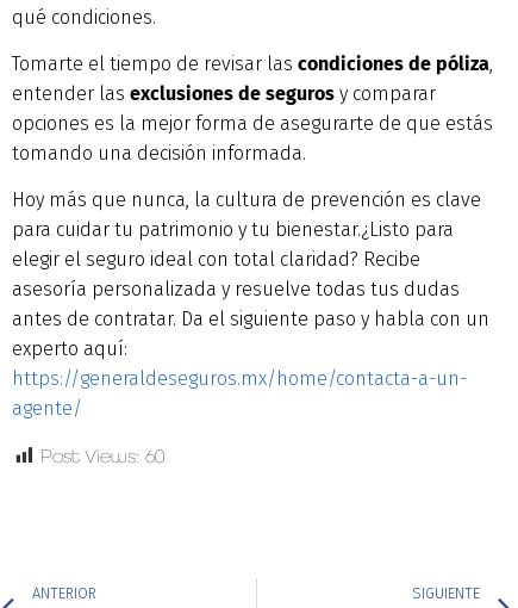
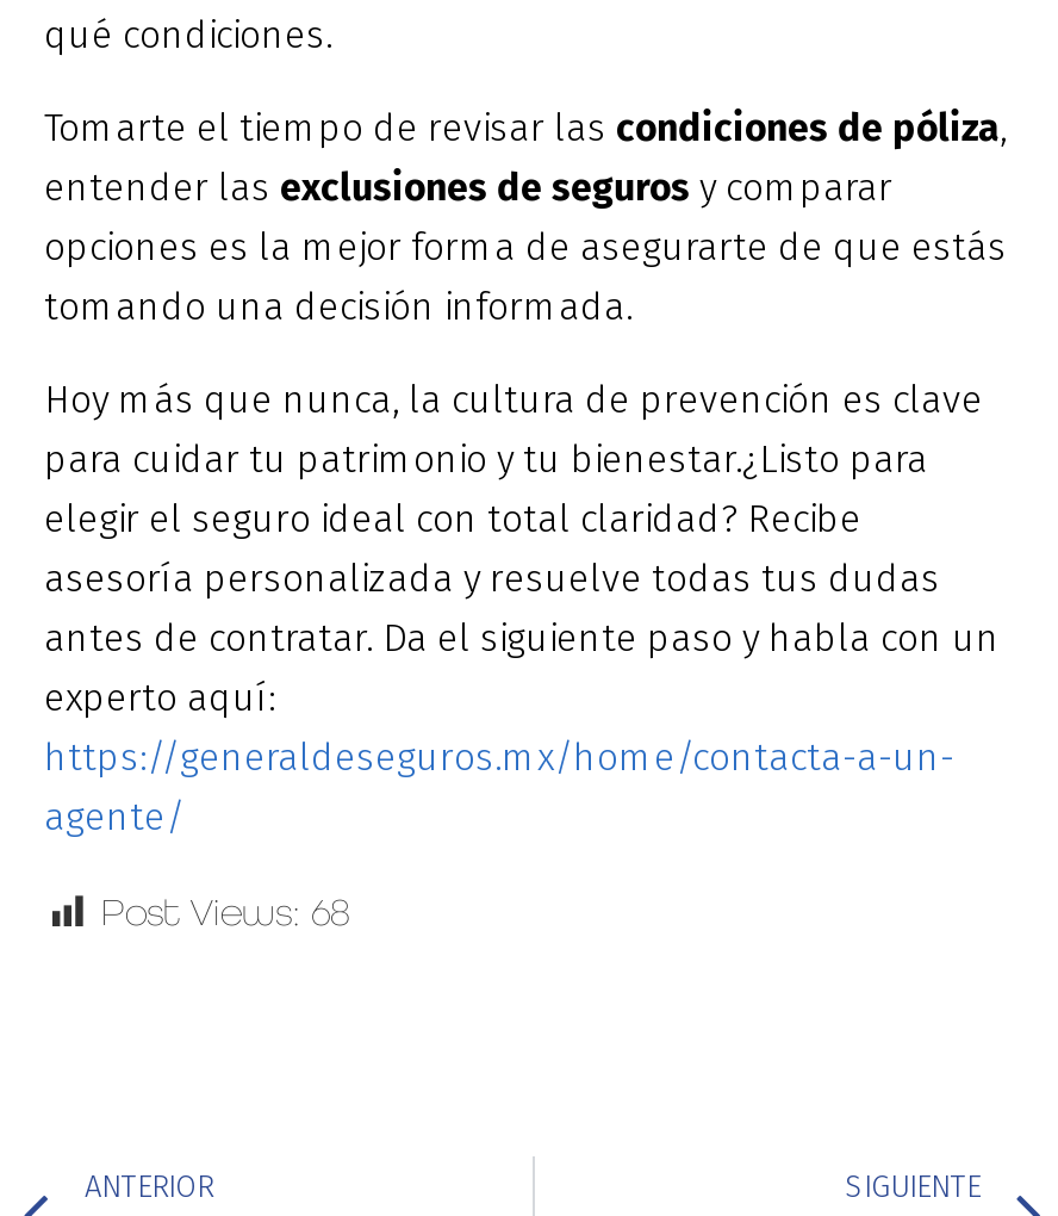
- Post Views: 60
+ Post Views: 68
